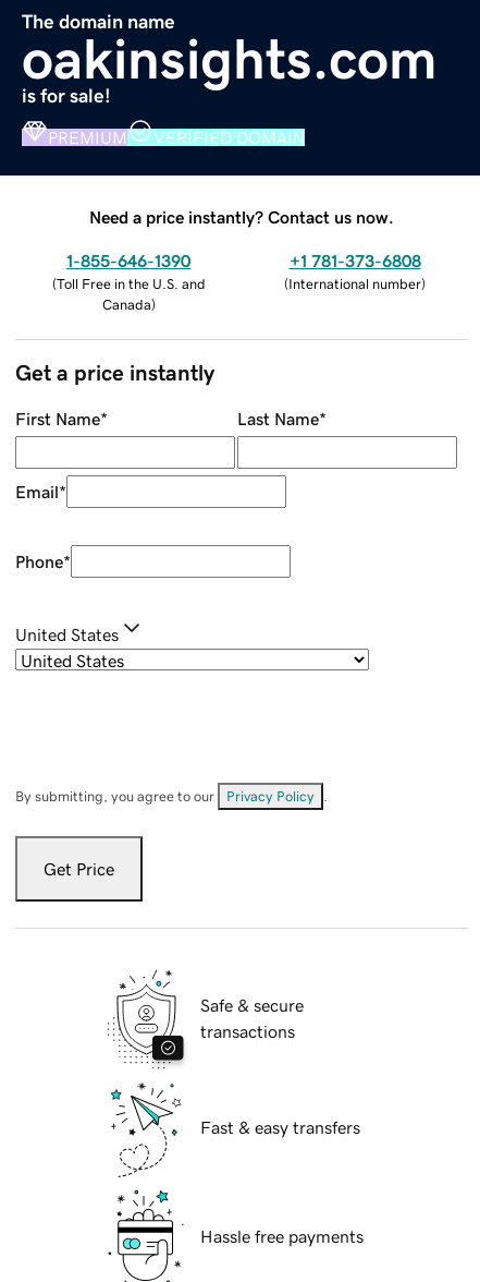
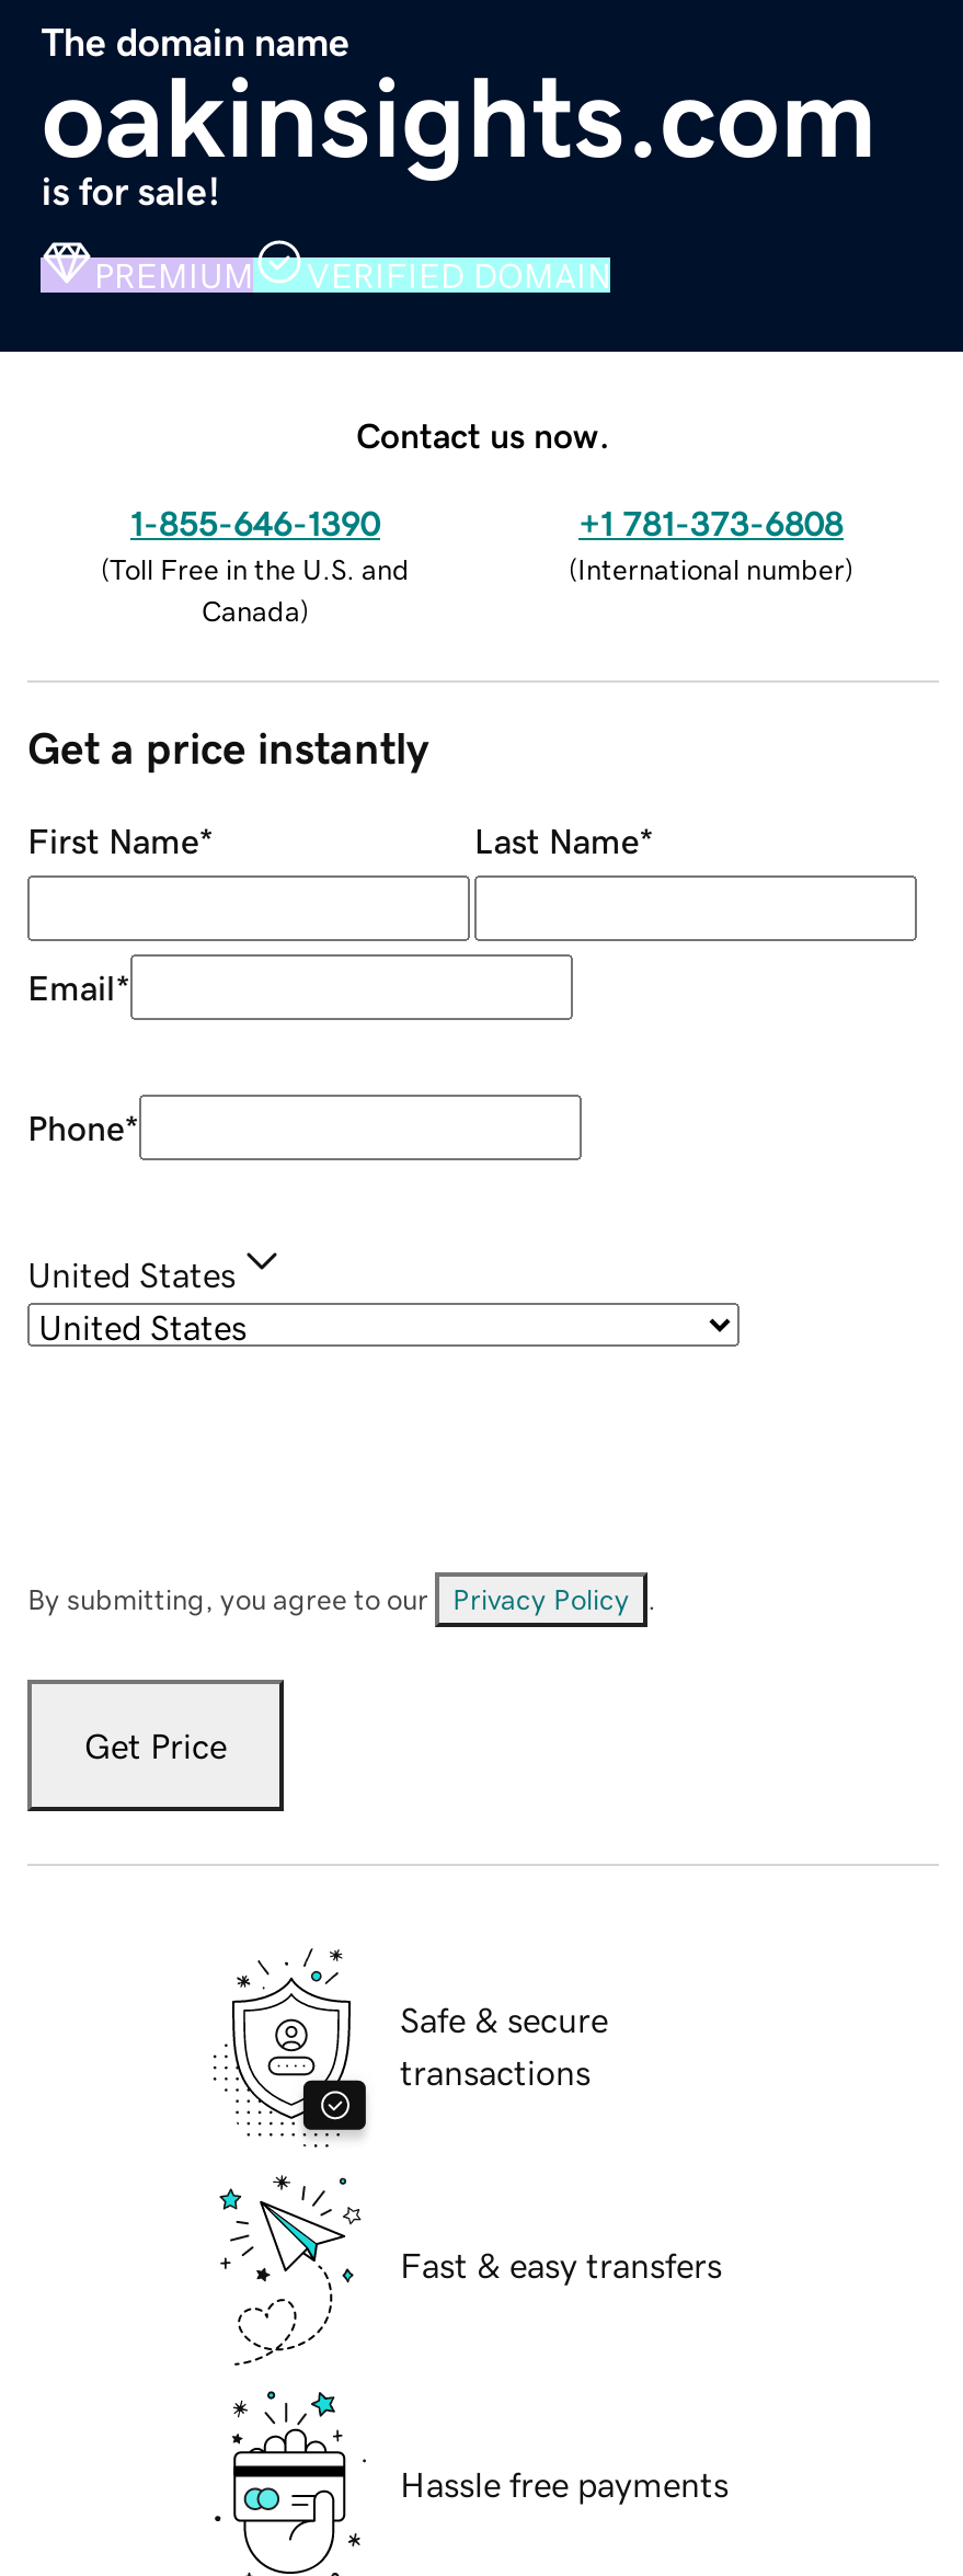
- Need a price instantly? Contact us now.
+ Contact us now.
